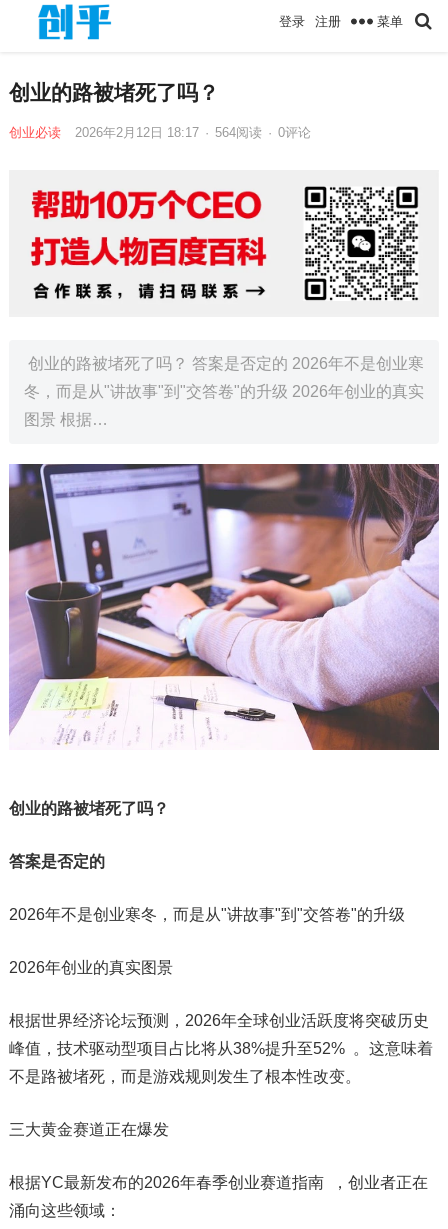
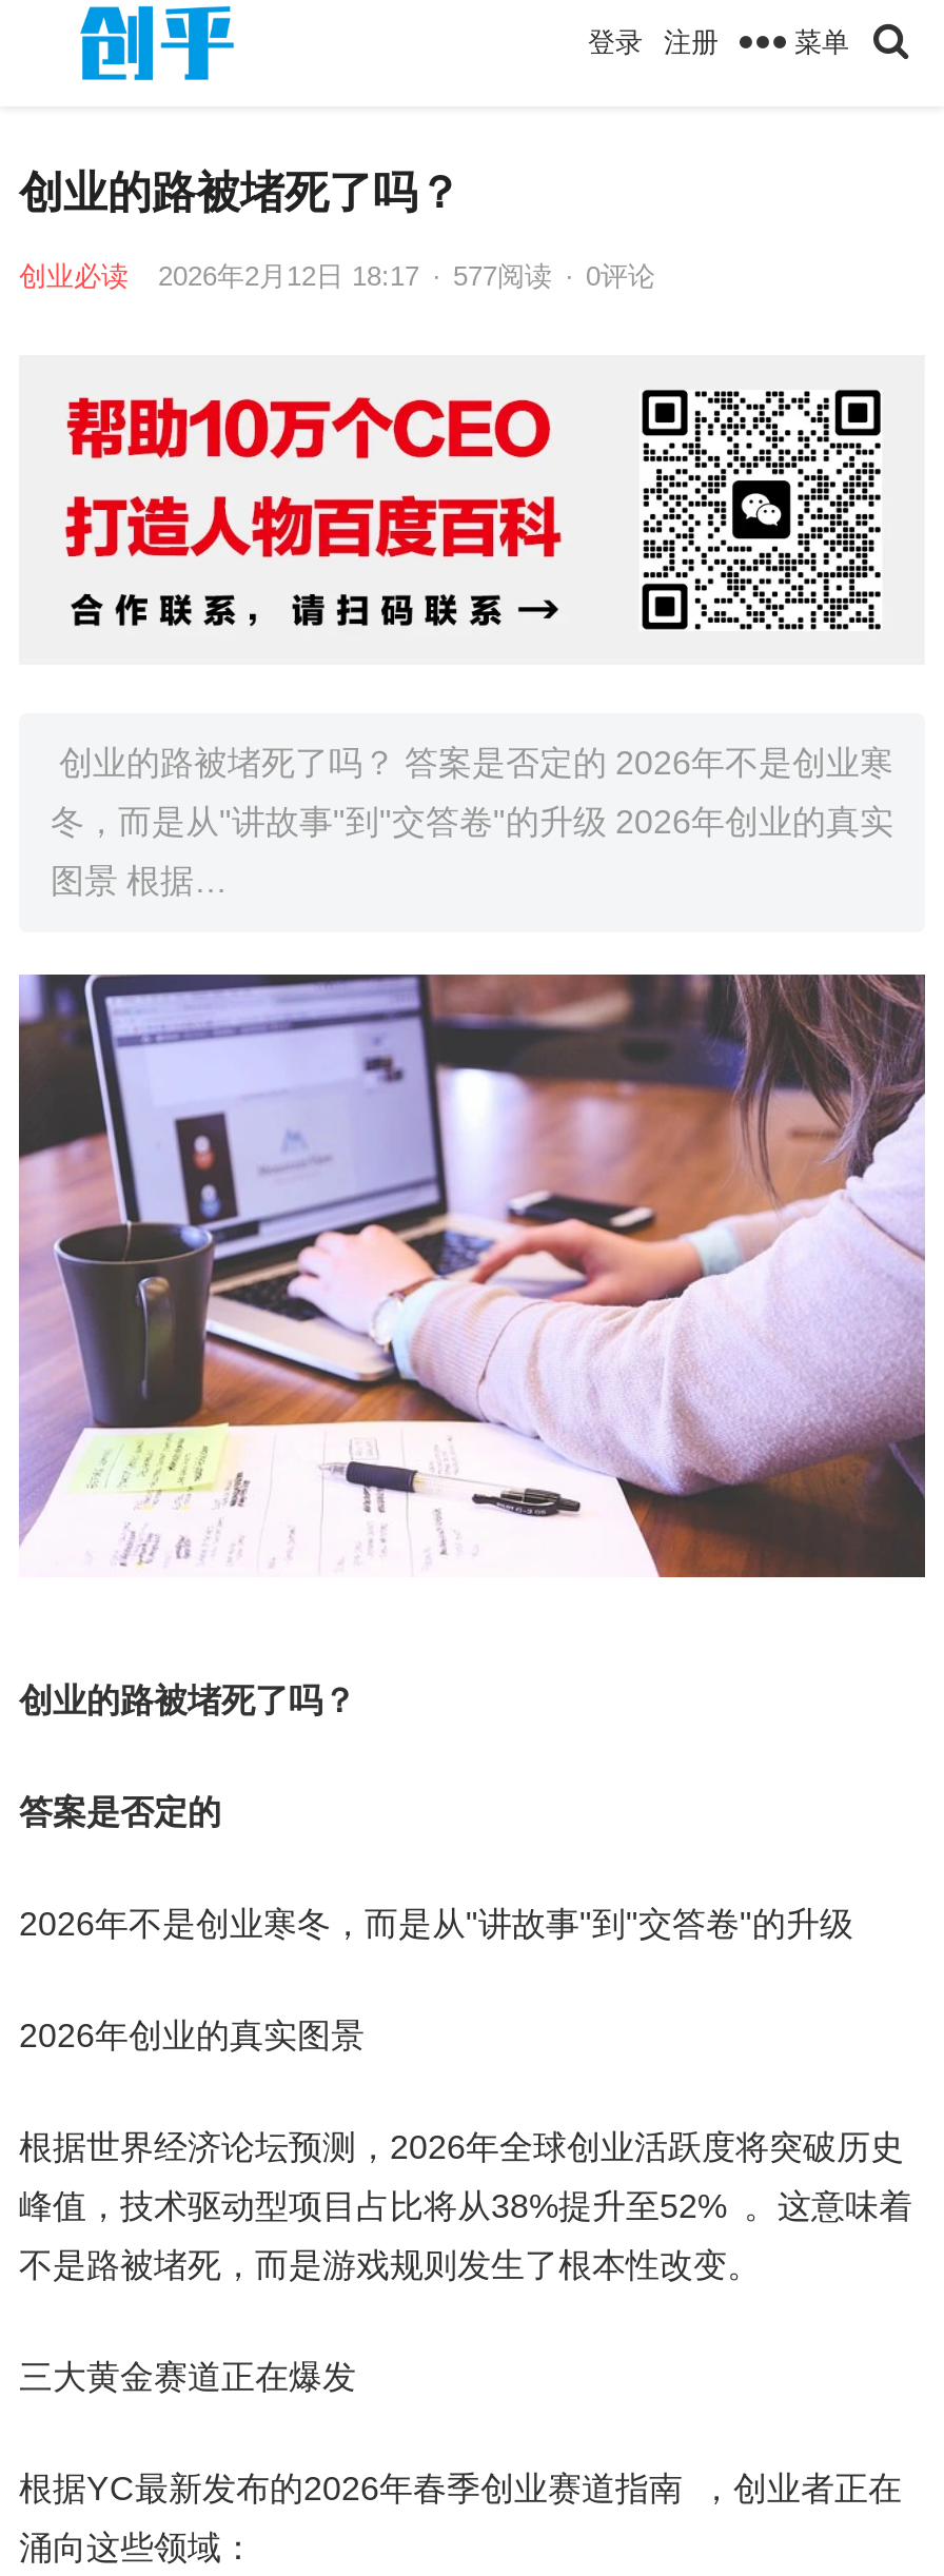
- 2026年2月12日 18:17 · 564阅读 · 0评论
+ 2026年2月12日 18:17 · 577阅读 · 0评论
